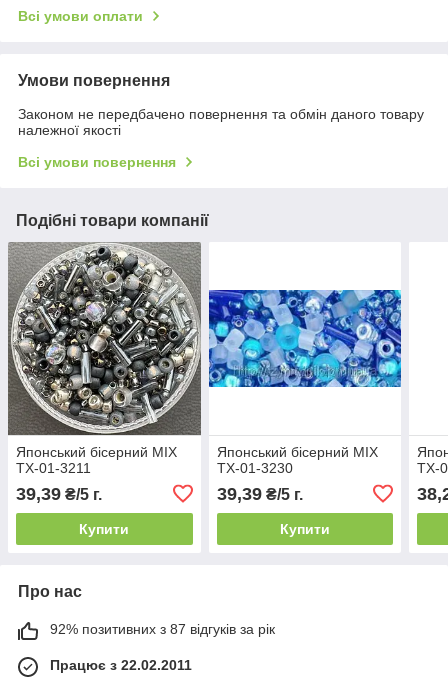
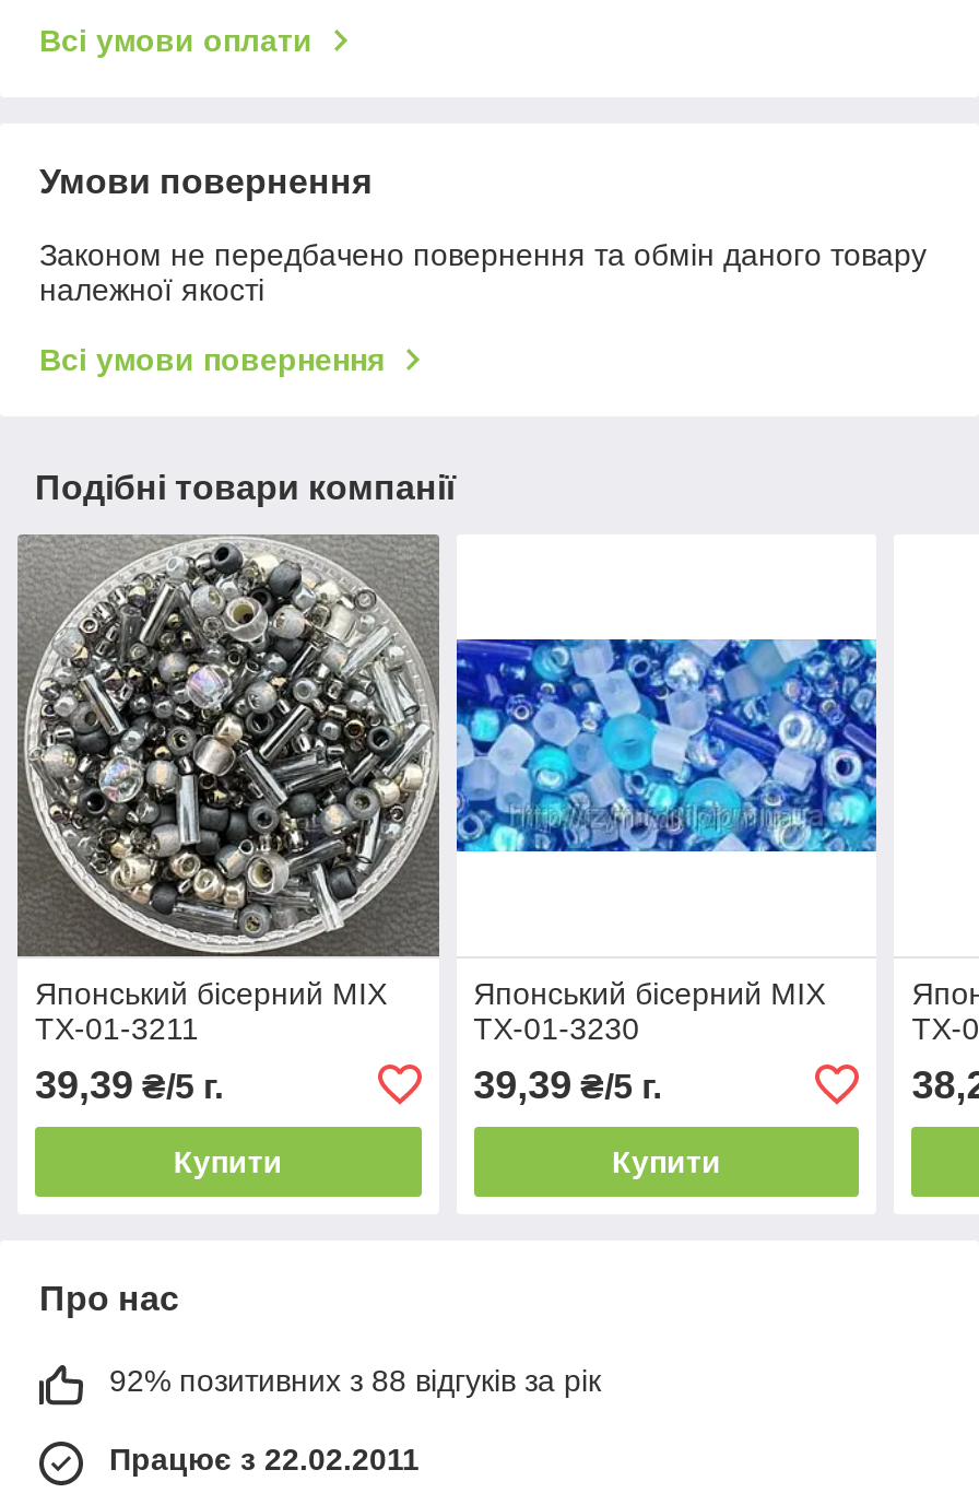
- 92% позитивних з 87 відгуків за рік
+ 92% позитивних з 88 відгуків за рік
